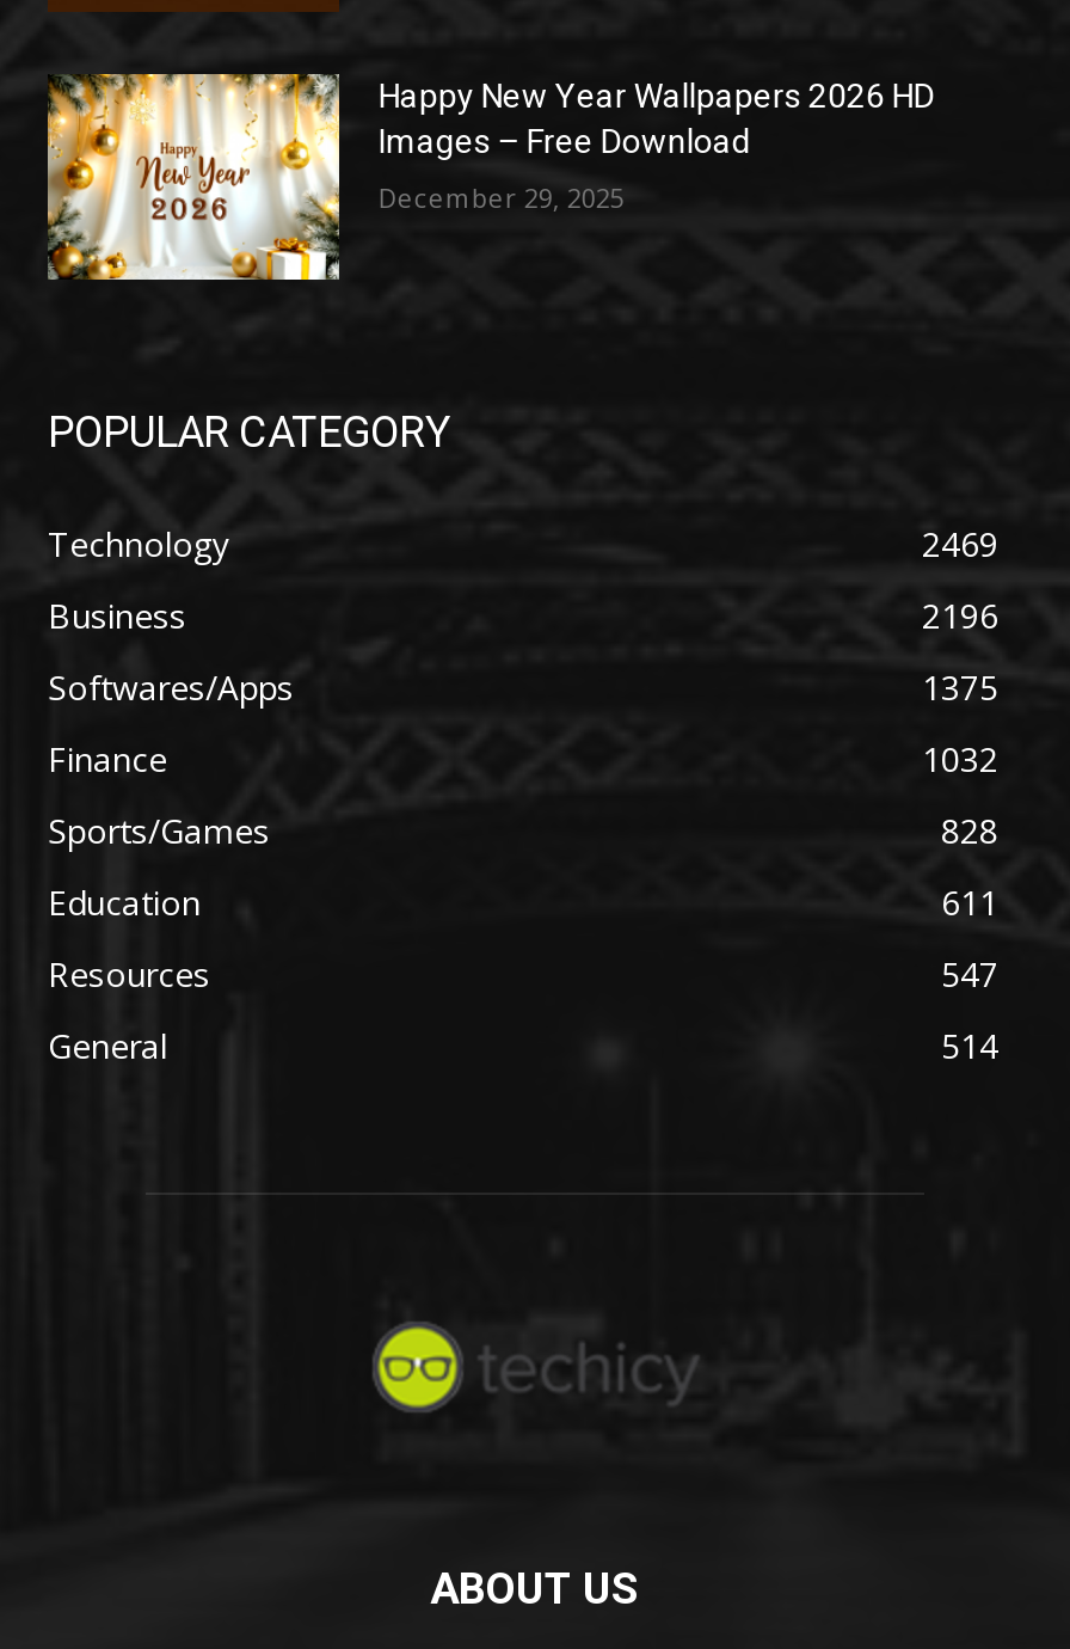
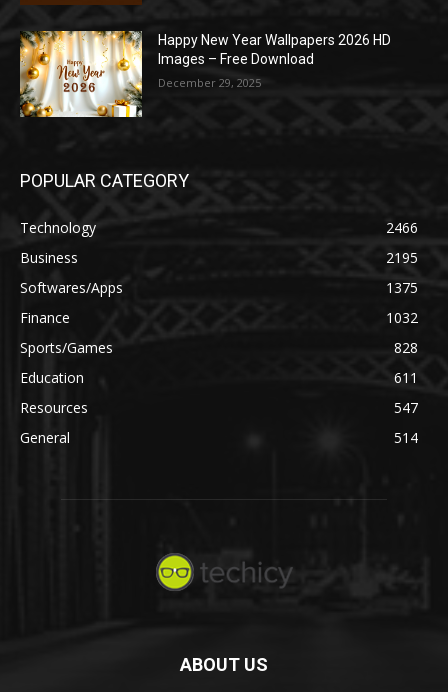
- 2469
+ 2466

- 2196
+ 2195
